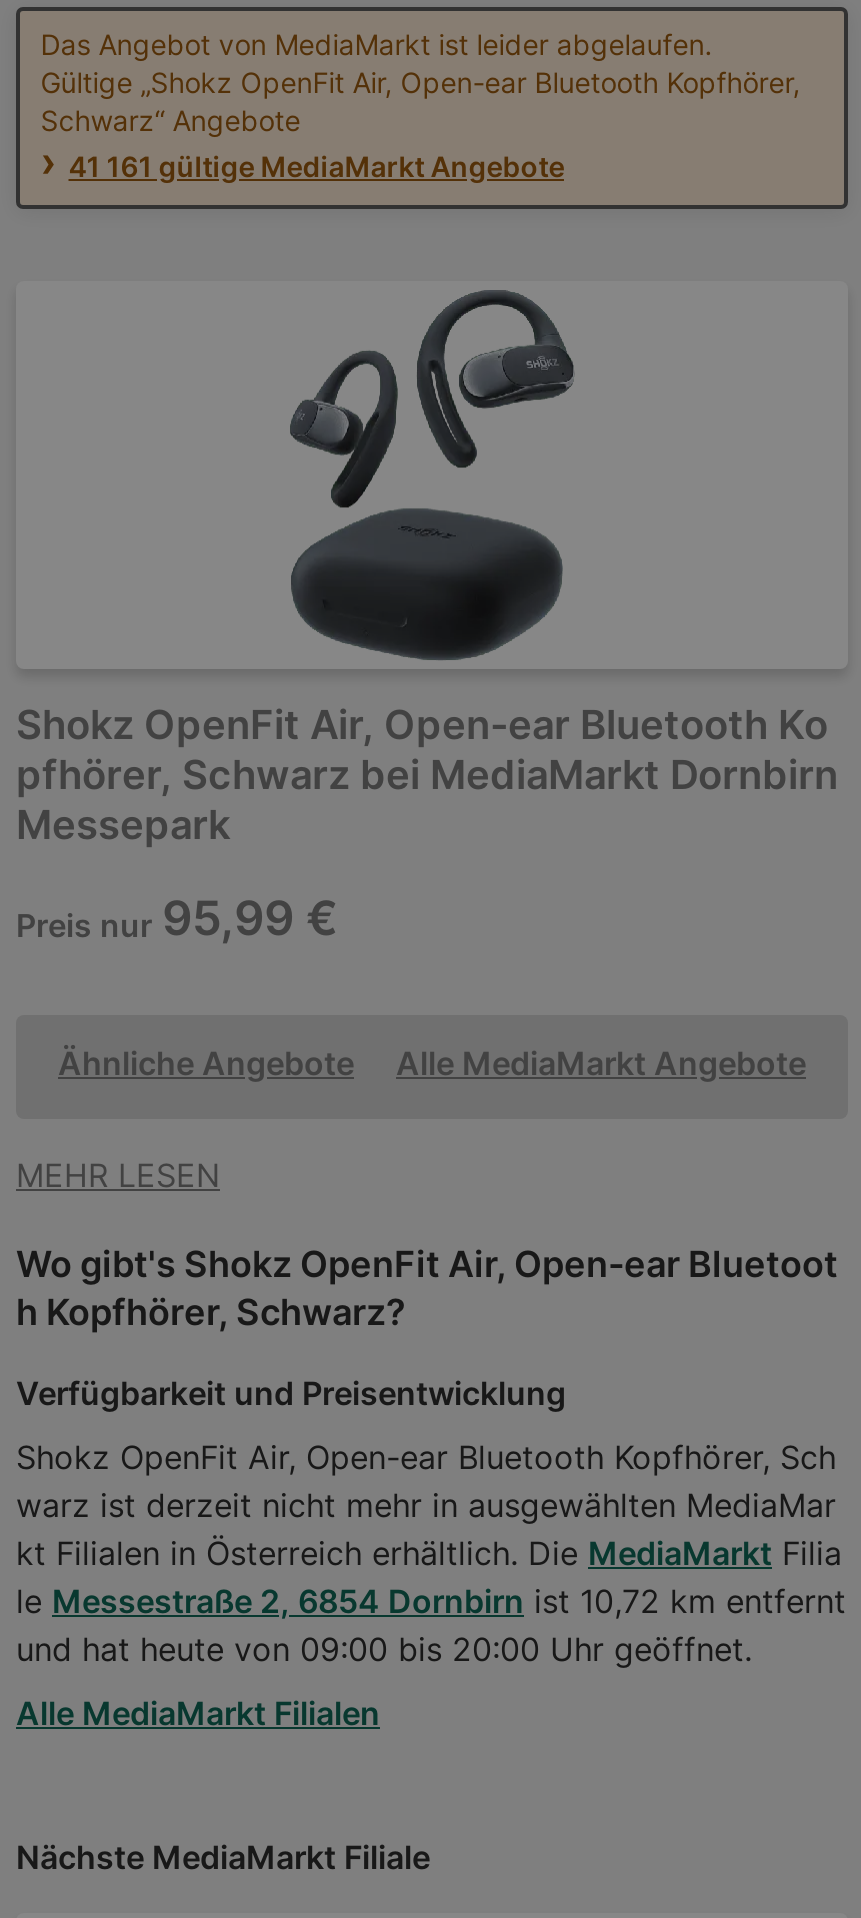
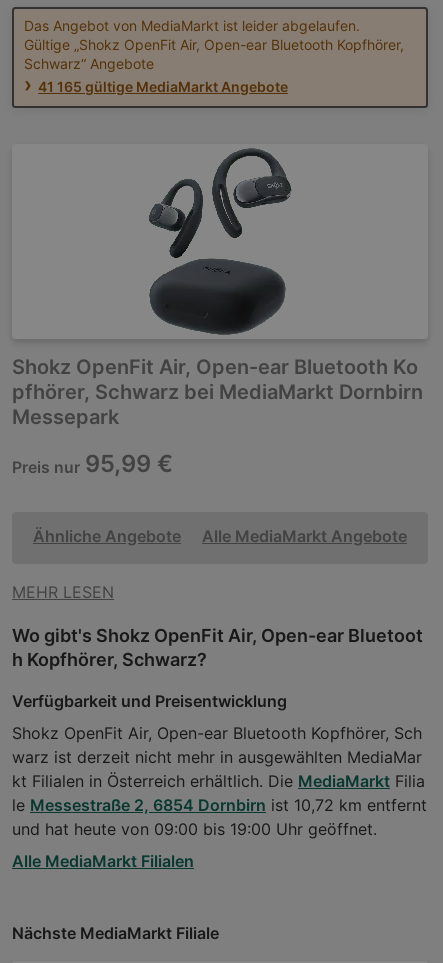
- 41 161 gültige MediaMarkt Angebote
+ 41 165 gültige MediaMarkt Angebote

- und hat heute von 09:00 bis 20:00 Uhr geöffnet.
+ und hat heute von 09:00 bis 19:00 Uhr geöffnet.
